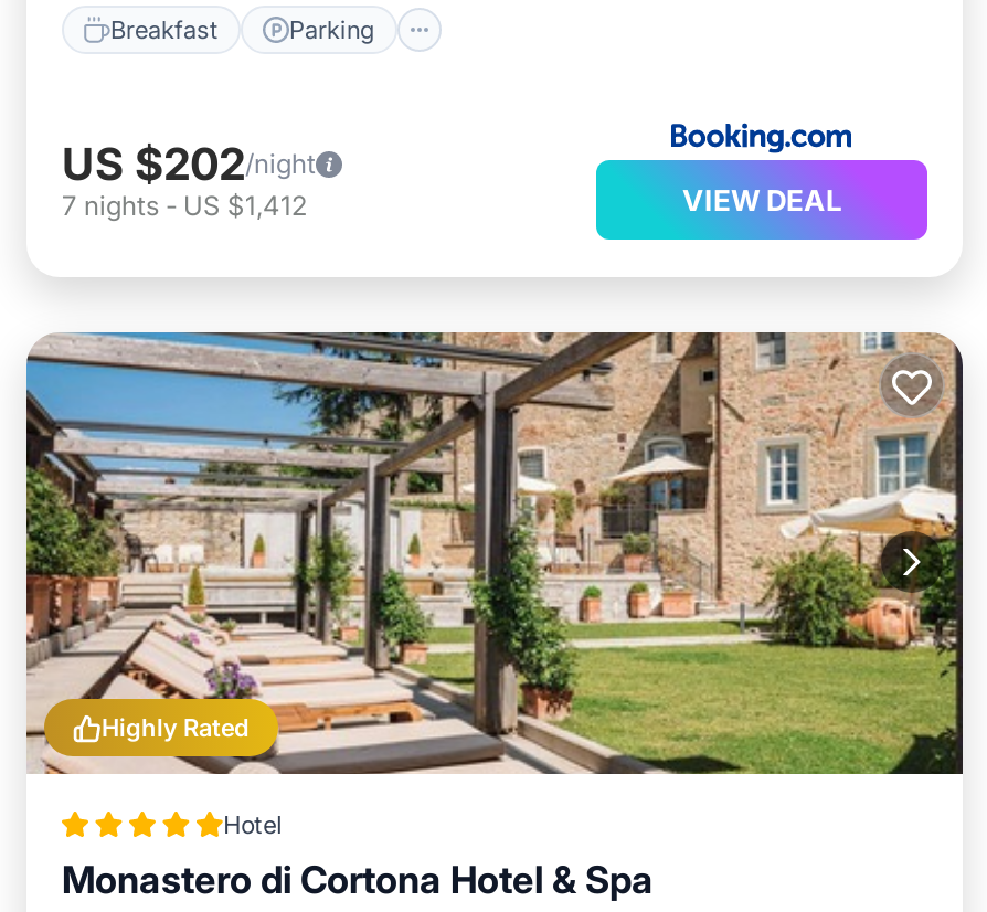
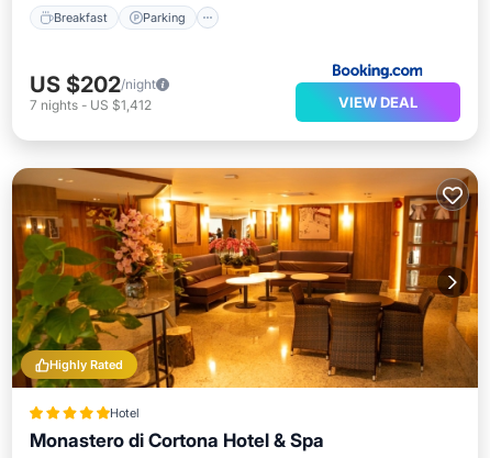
- [image]
+ [image]
